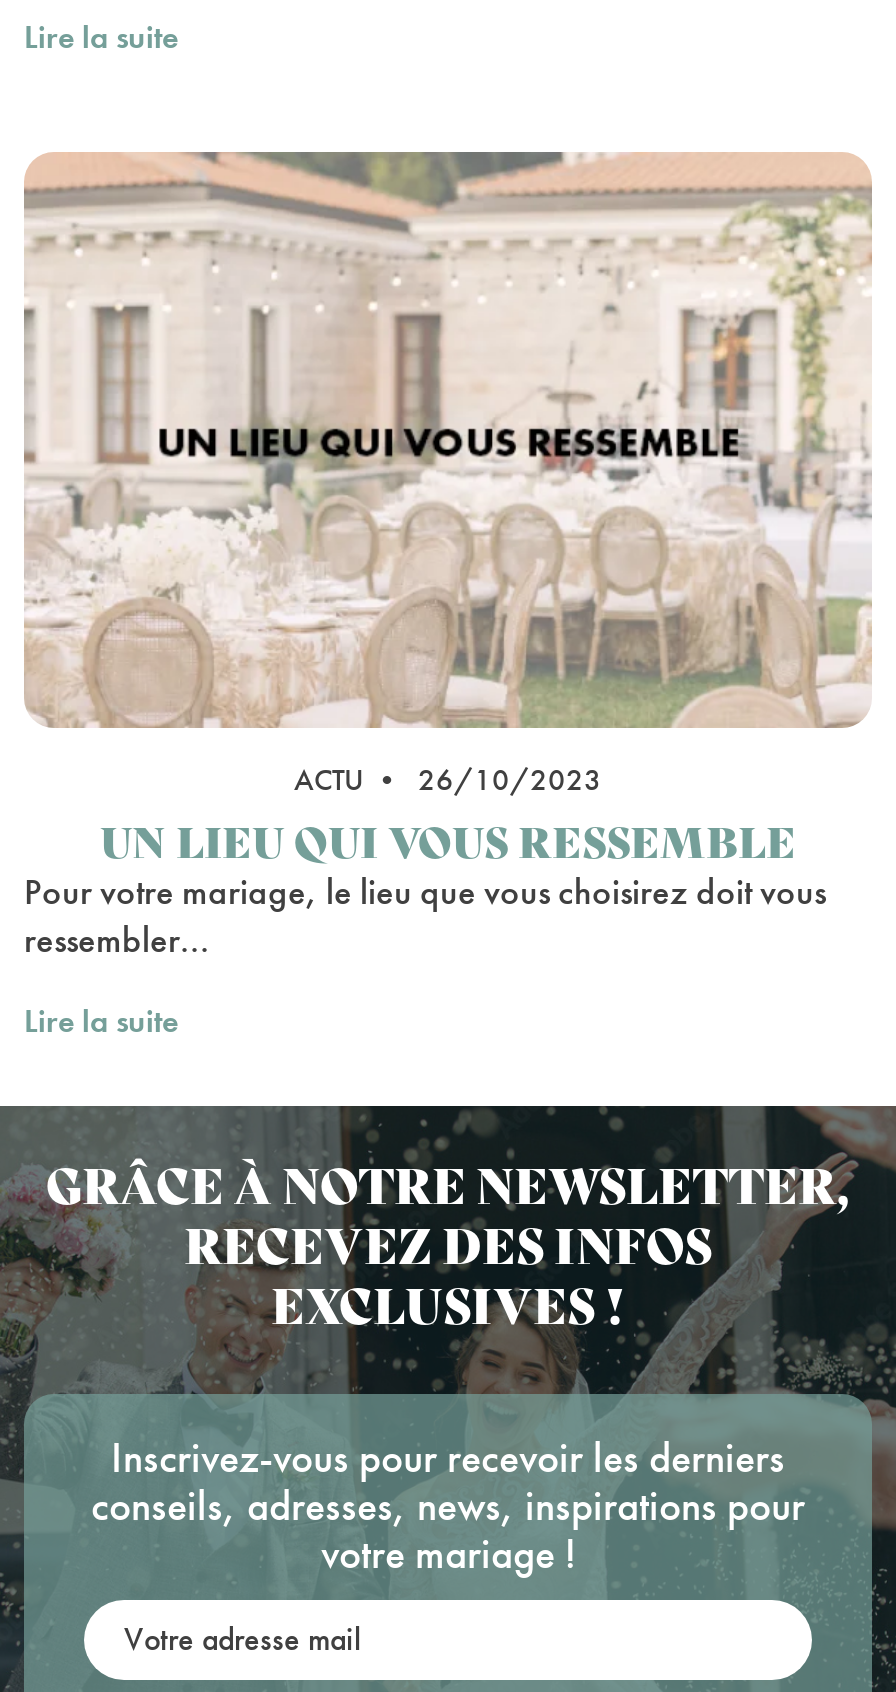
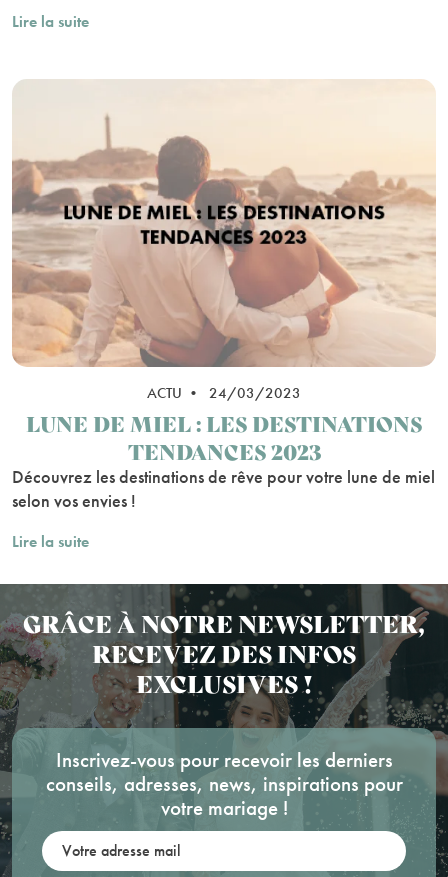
- [image]
- ACTU • 26/10/2023
- UN LIEU QUI VOUS RESSEMBLE
- Pour votre mariage, le lieu que vous choisirez doit vous
- ressembler...
+ [image]
+ ACTU • 24/03/2023
+ LUNE DE MIEL : LES DESTINATIONS
+ TENDANCES 2023
+ Découvrez les destinations de rêve pour votre lune de miel
+ selon vos envies !
